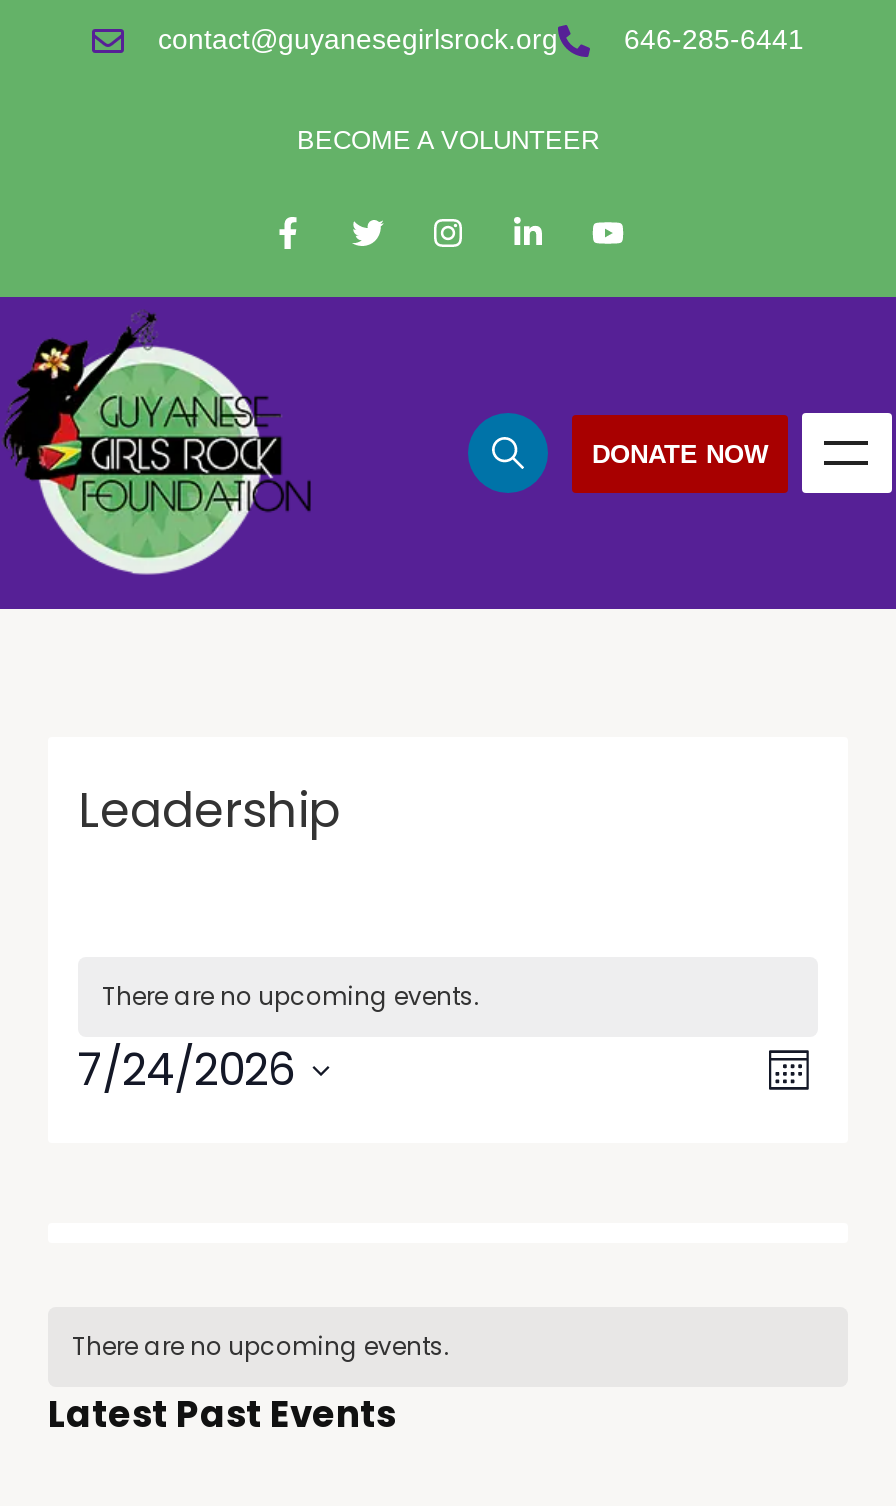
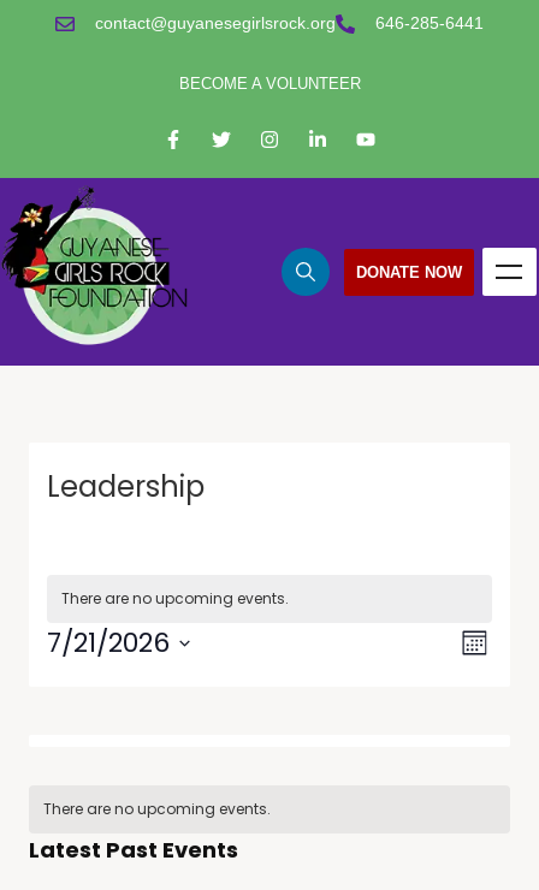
- 7/24/2026
+ 7/21/2026
